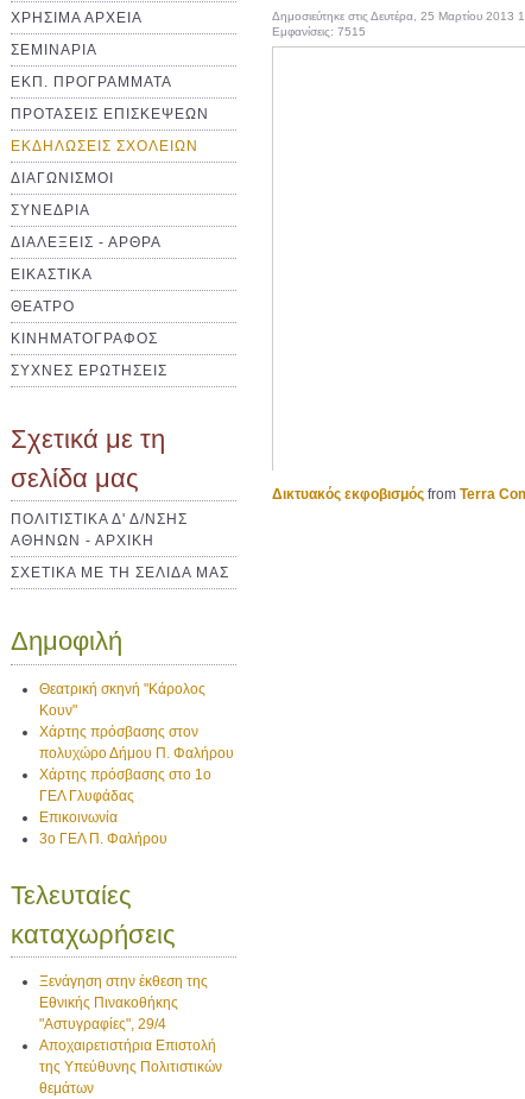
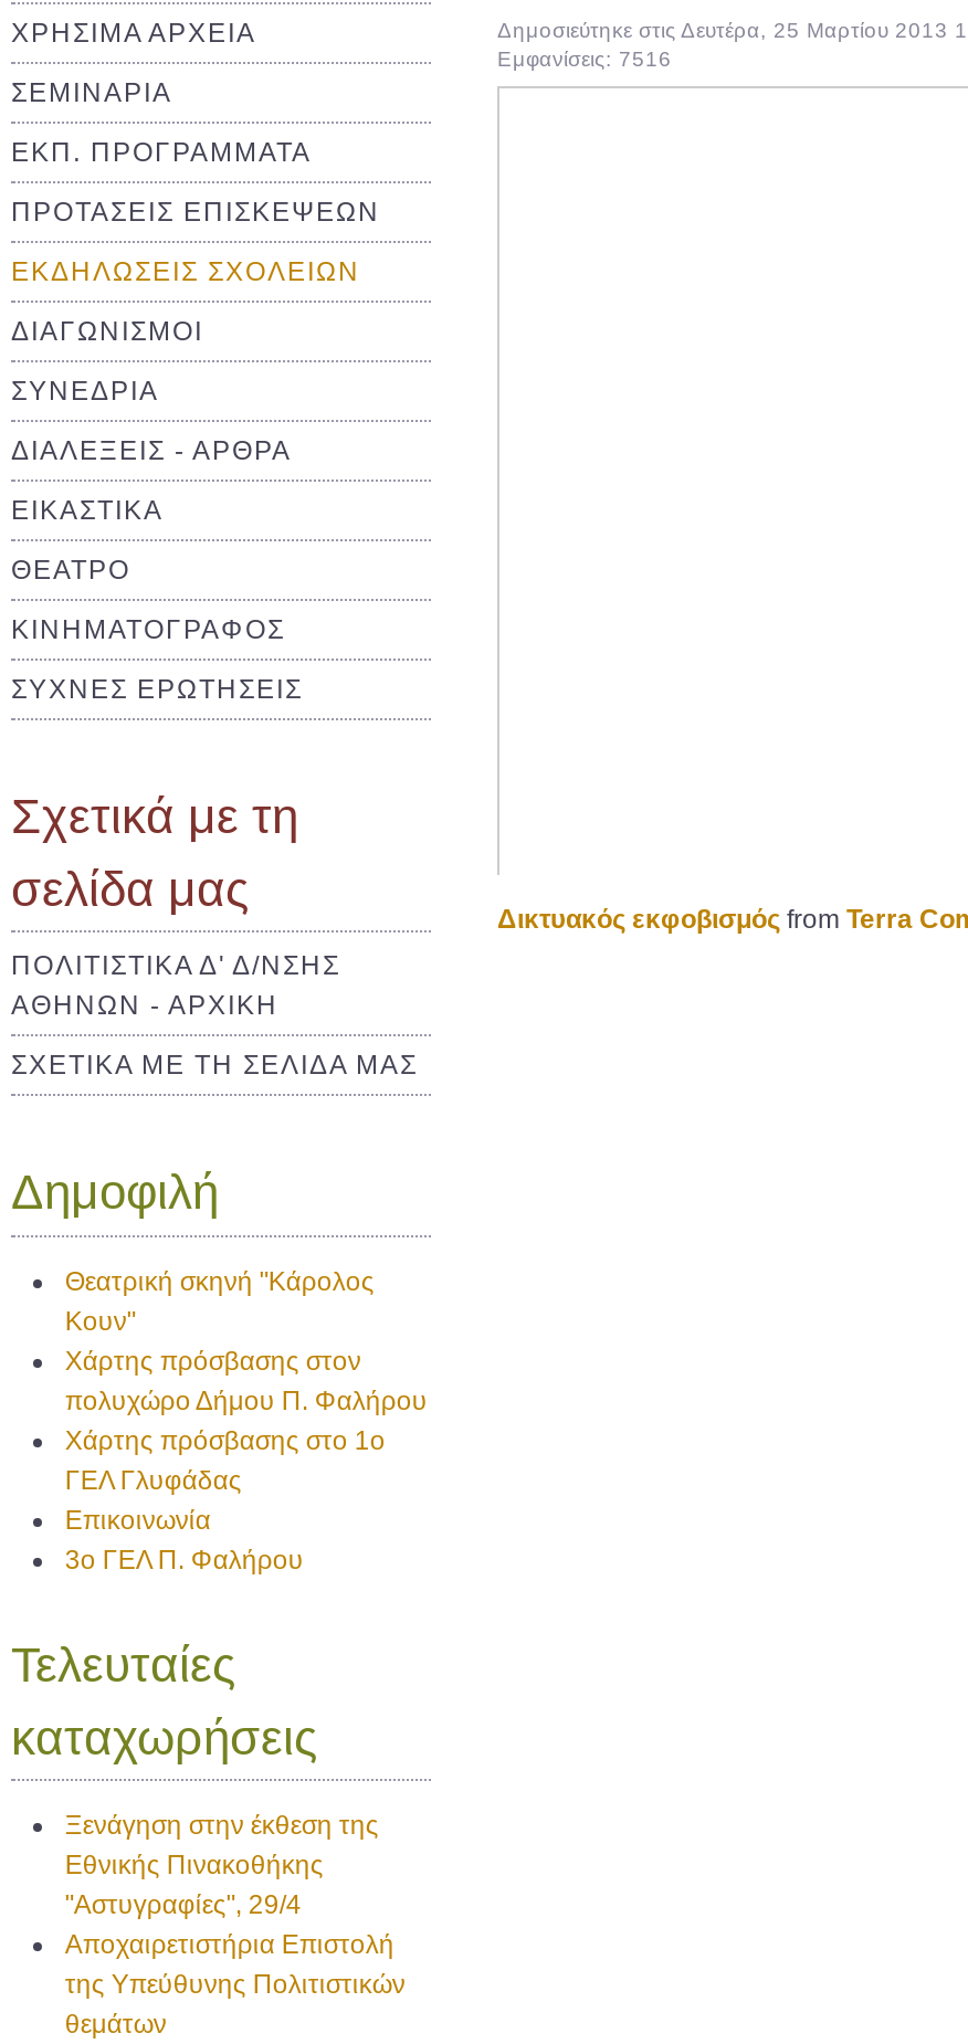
- Εμφανίσεις: 7515
+ Εμφανίσεις: 7516
